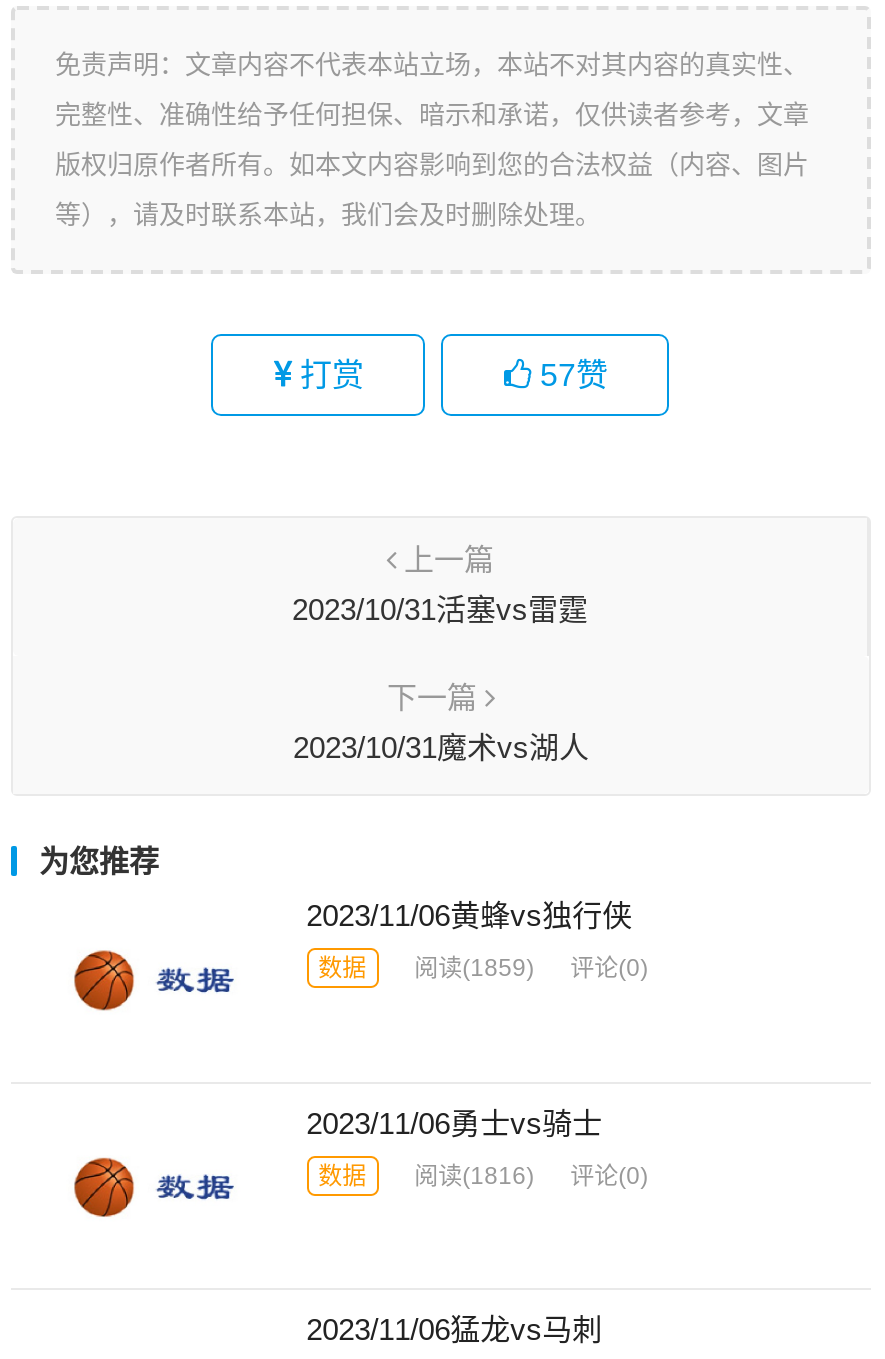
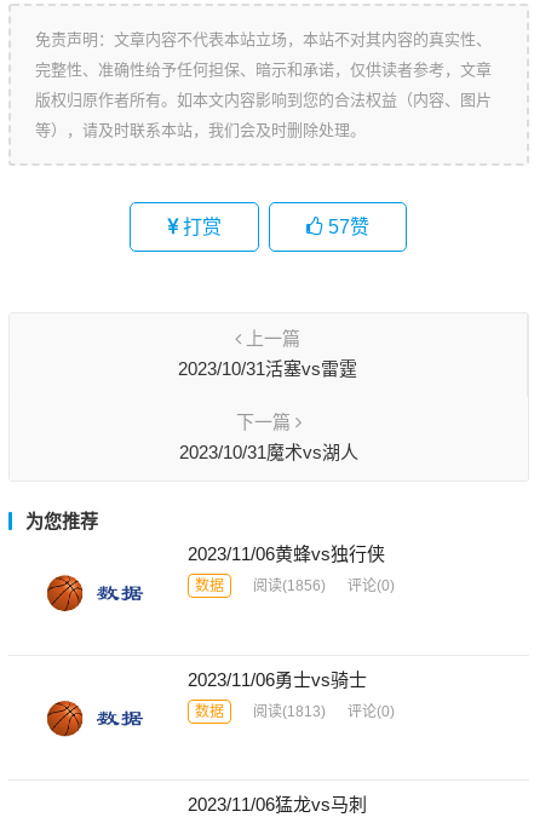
- 数据 阅读(1859) 评论(0)
+ 数据 阅读(1856) 评论(0)

- 数据 阅读(1816) 评论(0)
+ 数据 阅读(1813) 评论(0)
